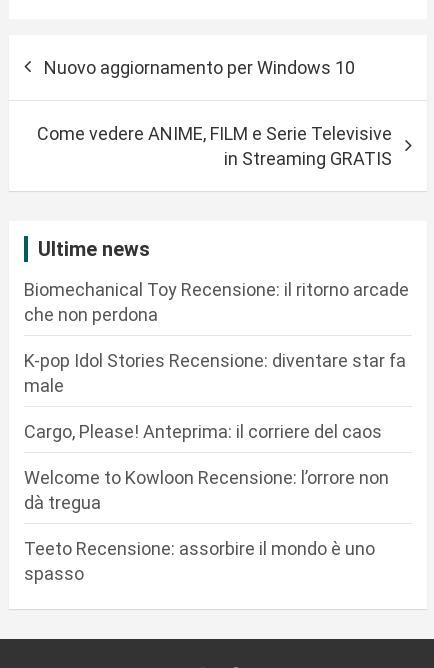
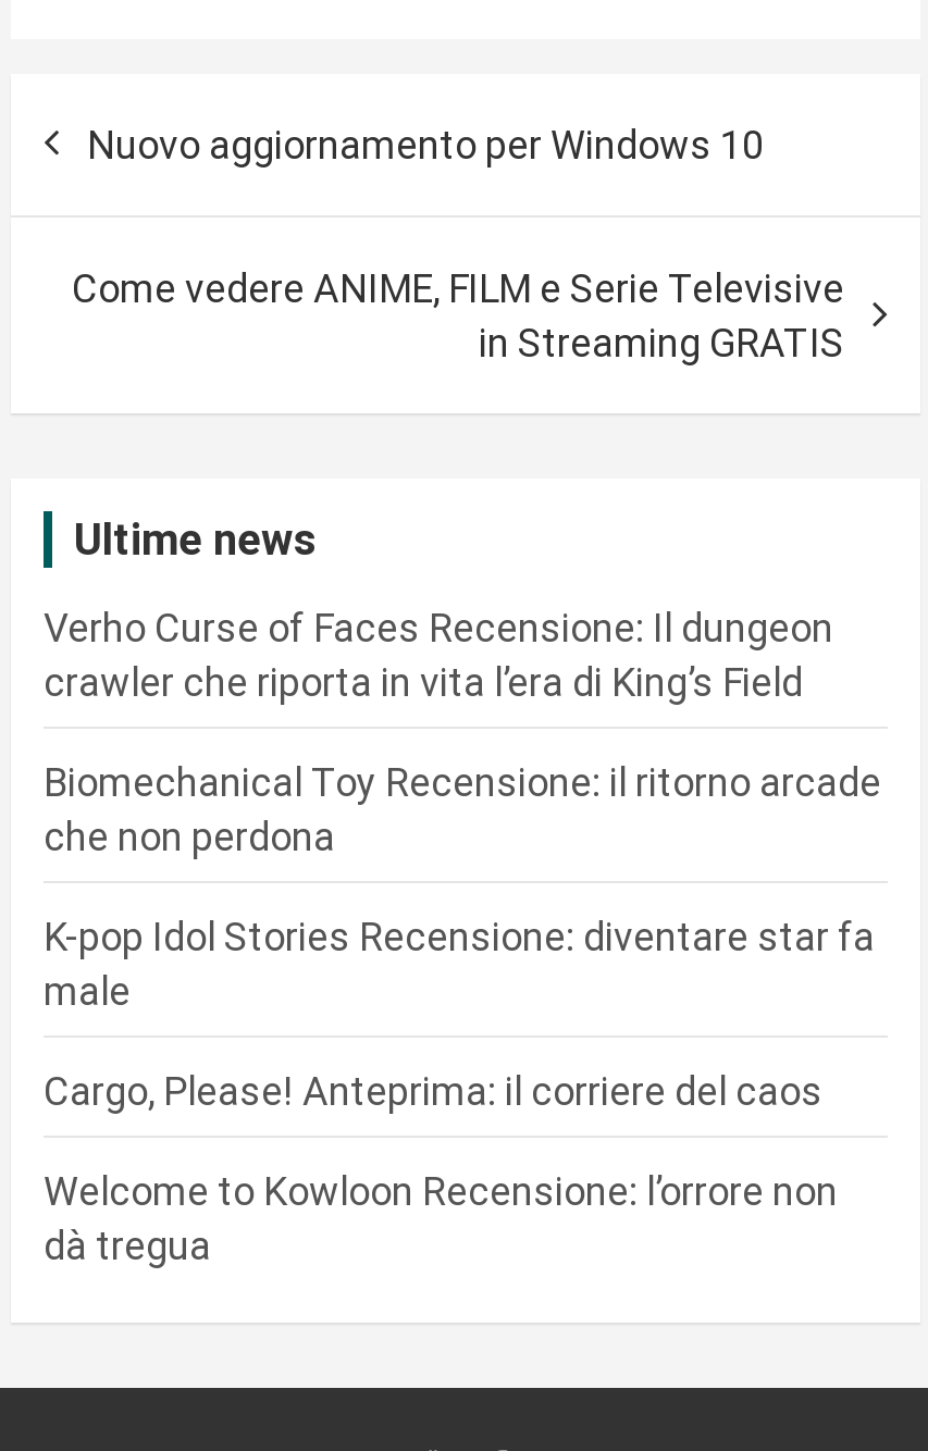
moved down: Biomechanical Toy Recensione: il ritorno arcade | che non perdona | K-pop Idol Stories Recensione: diventare star fa | male | Cargo, Please! Anteprima: il corriere del caos | Welcome to Kowloon Recensione: l’orrore non | dà tregua

+ Verho Curse of Faces Recensione: Il dungeon
+ crawler che riporta in vita l’era di King’s Field

- Teeto Recensione: assorbire il mondo è uno
- spasso
